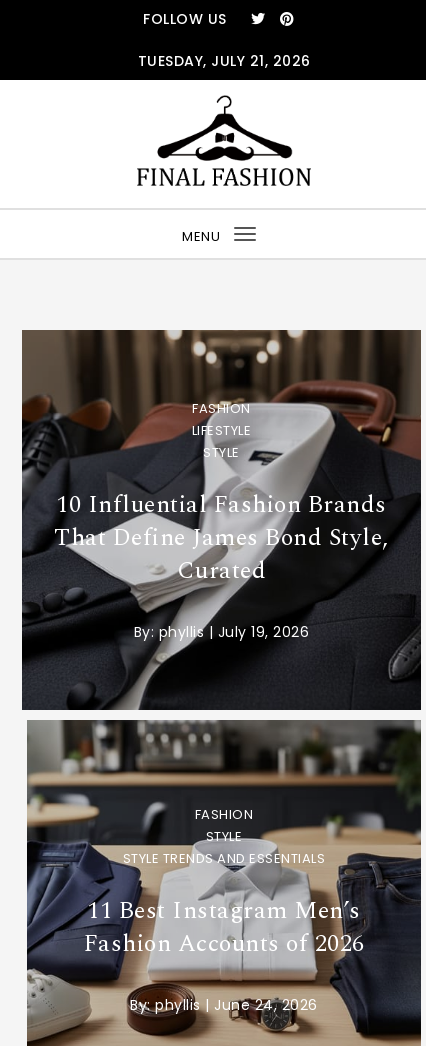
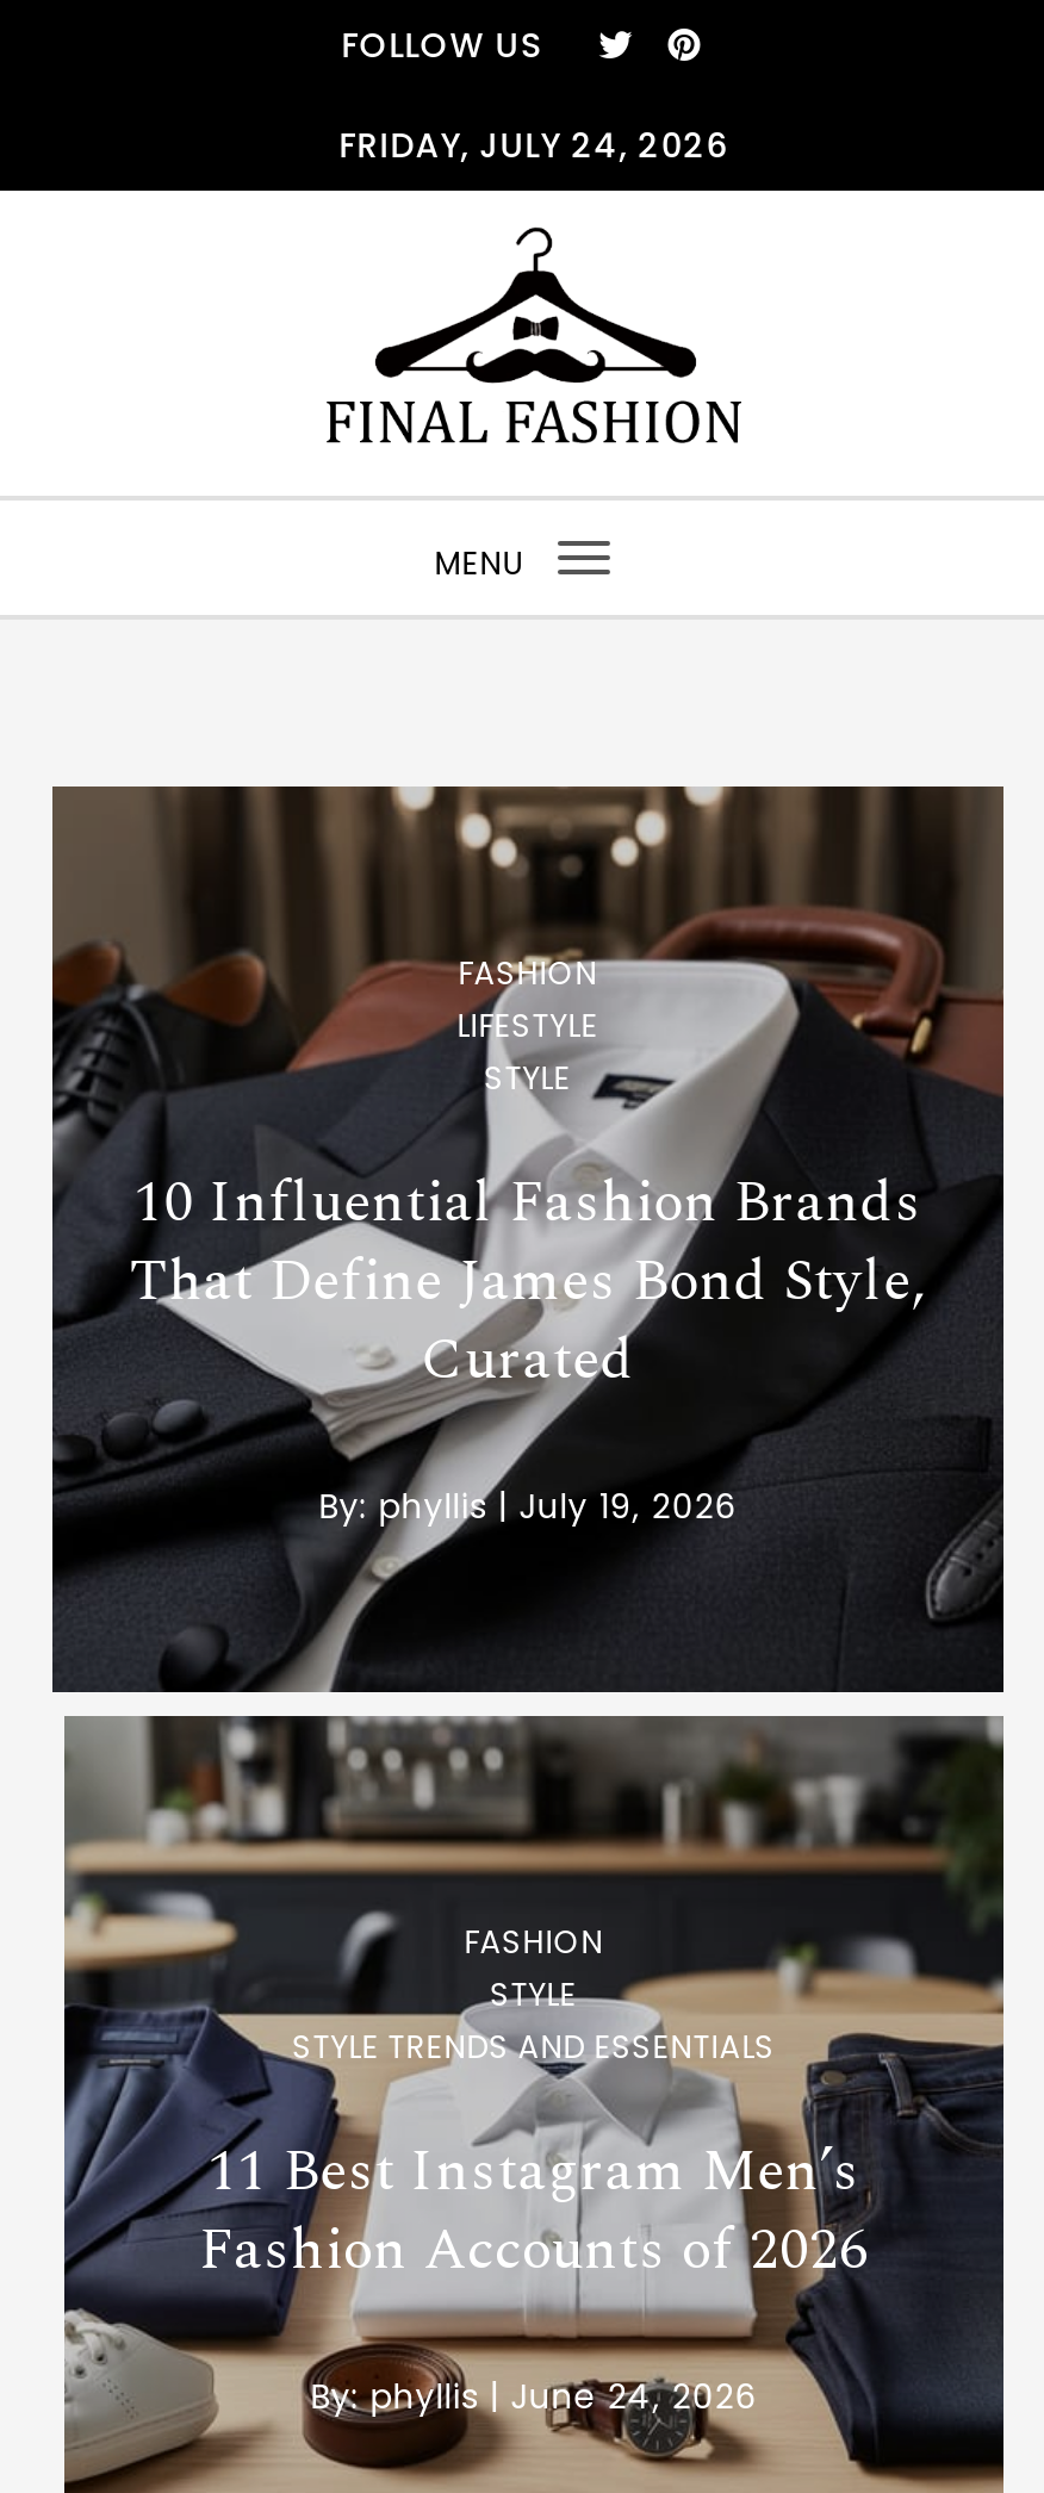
- TUESDAY, JULY 21, 2026
+ FRIDAY, JULY 24, 2026
